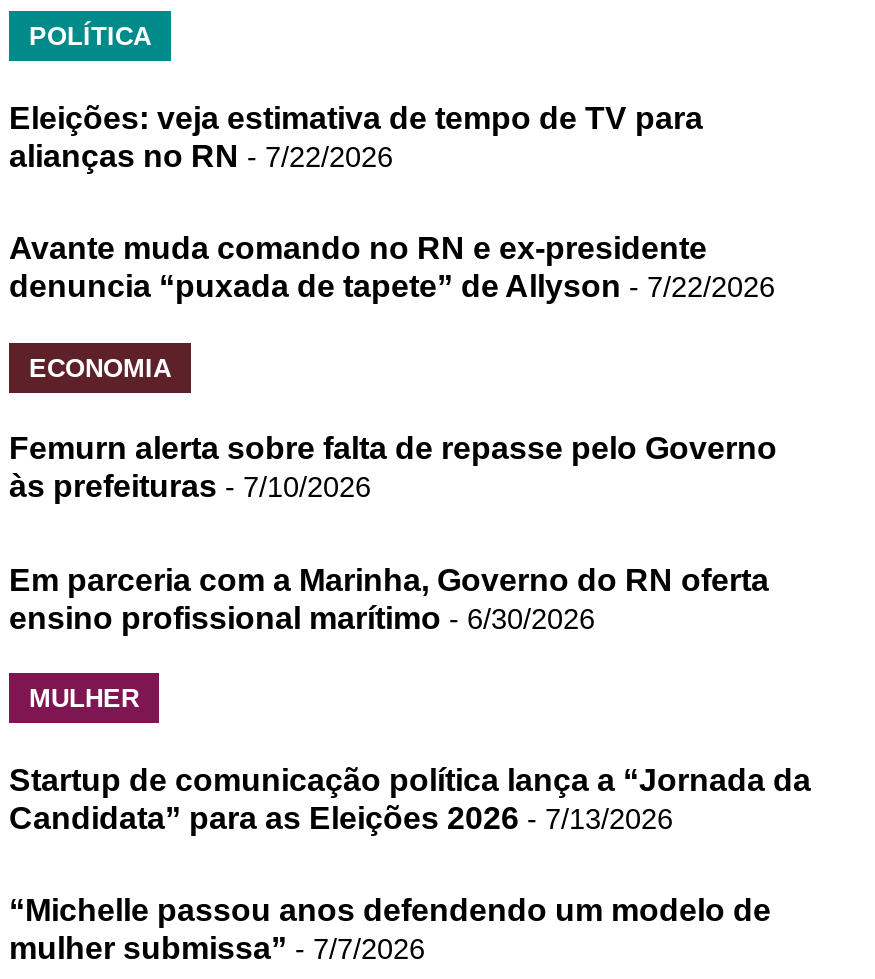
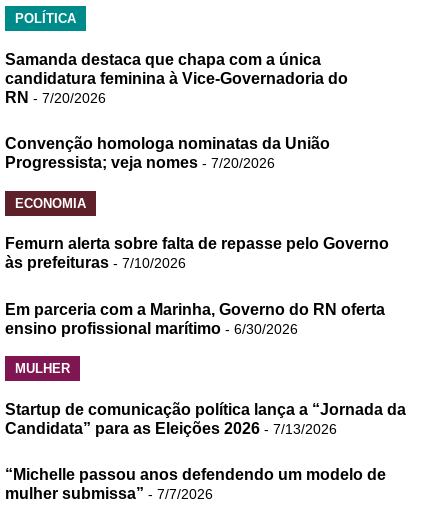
- Eleições: veja estimativa de tempo de TV para
- alianças no RN - 7/22/2026
+ Samanda destaca que chapa com a única
+ candidatura feminina à Vice-Governadoria do
+ RN - 7/20/2026

- Avante muda comando no RN e ex-presidente
- denuncia “puxada de tapete” de Allyson - 7/22/2026
+ Convenção homologa nominatas da União
+ Progressista; veja nomes - 7/20/2026
